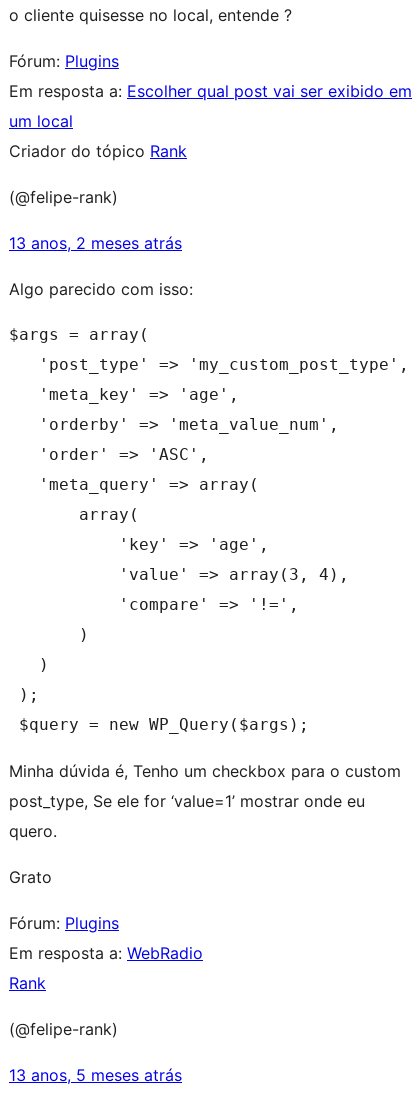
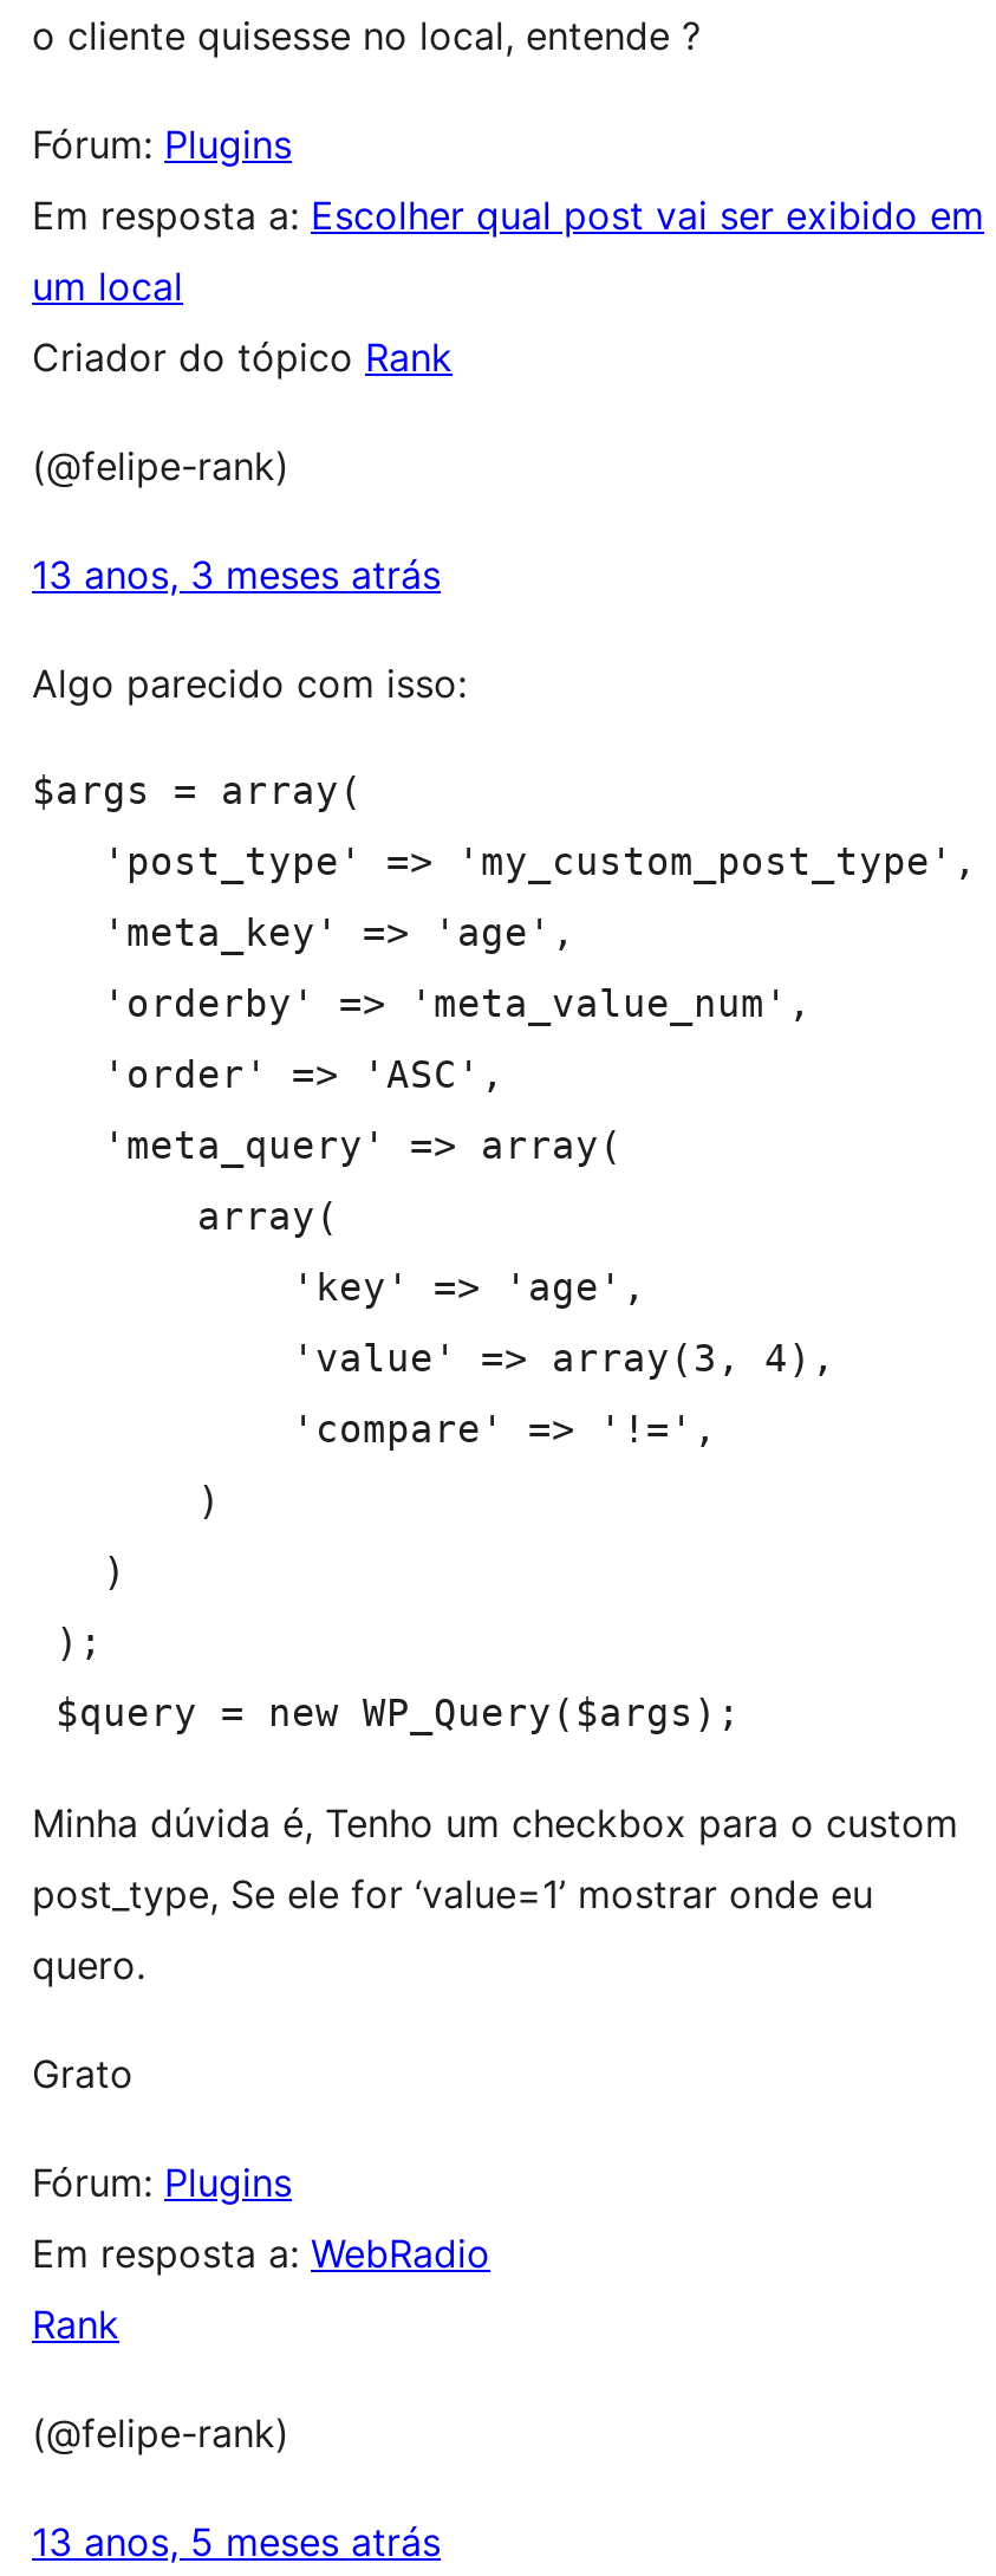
- 13 anos, 2 meses atrás
+ 13 anos, 3 meses atrás
